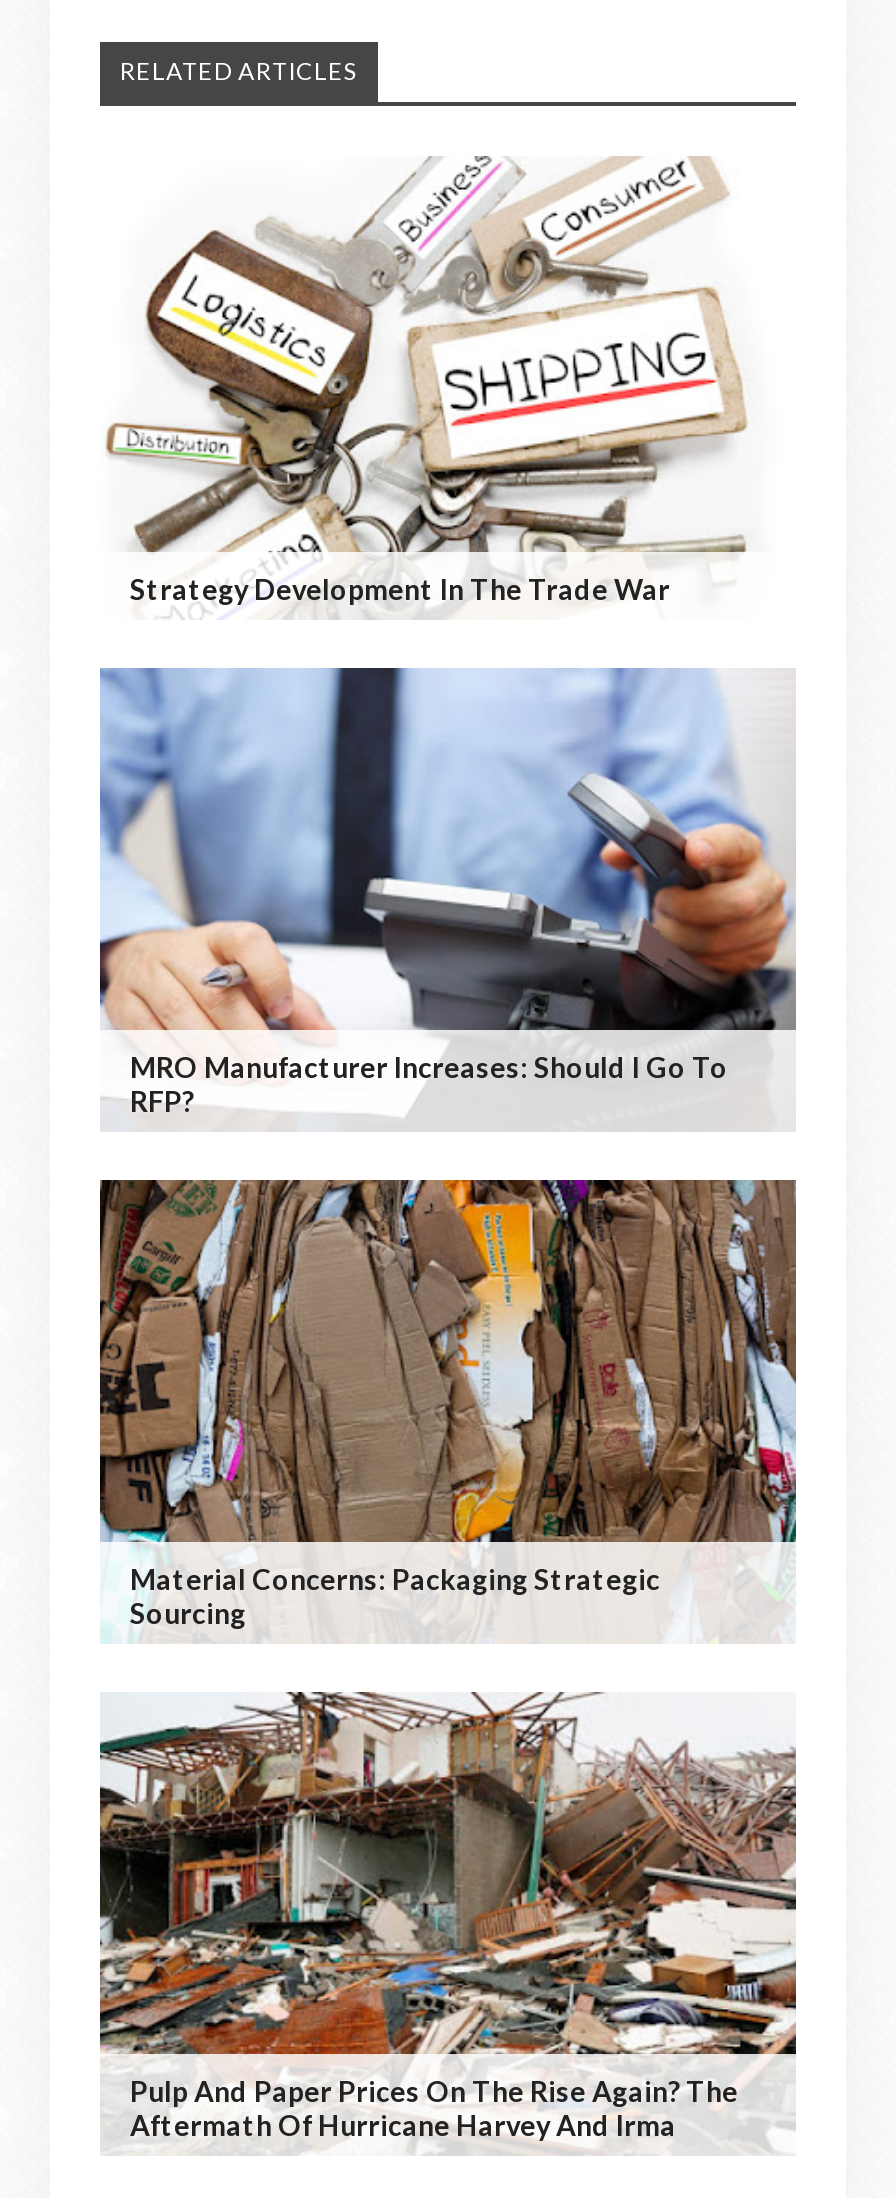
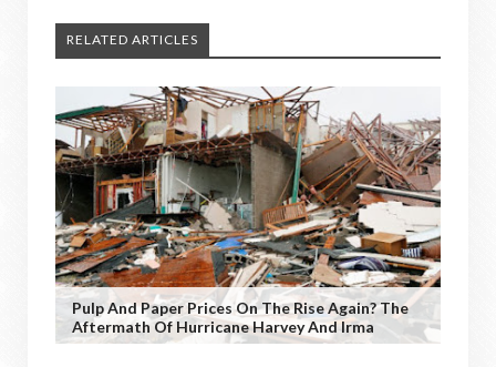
- [image]
- Strategy Development In The Trade War

- [image]
- MRO Manufacturer Increases: Should I Go To
- RFP?

- [image]
- Material Concerns: Packaging Strategic
- Sourcing
